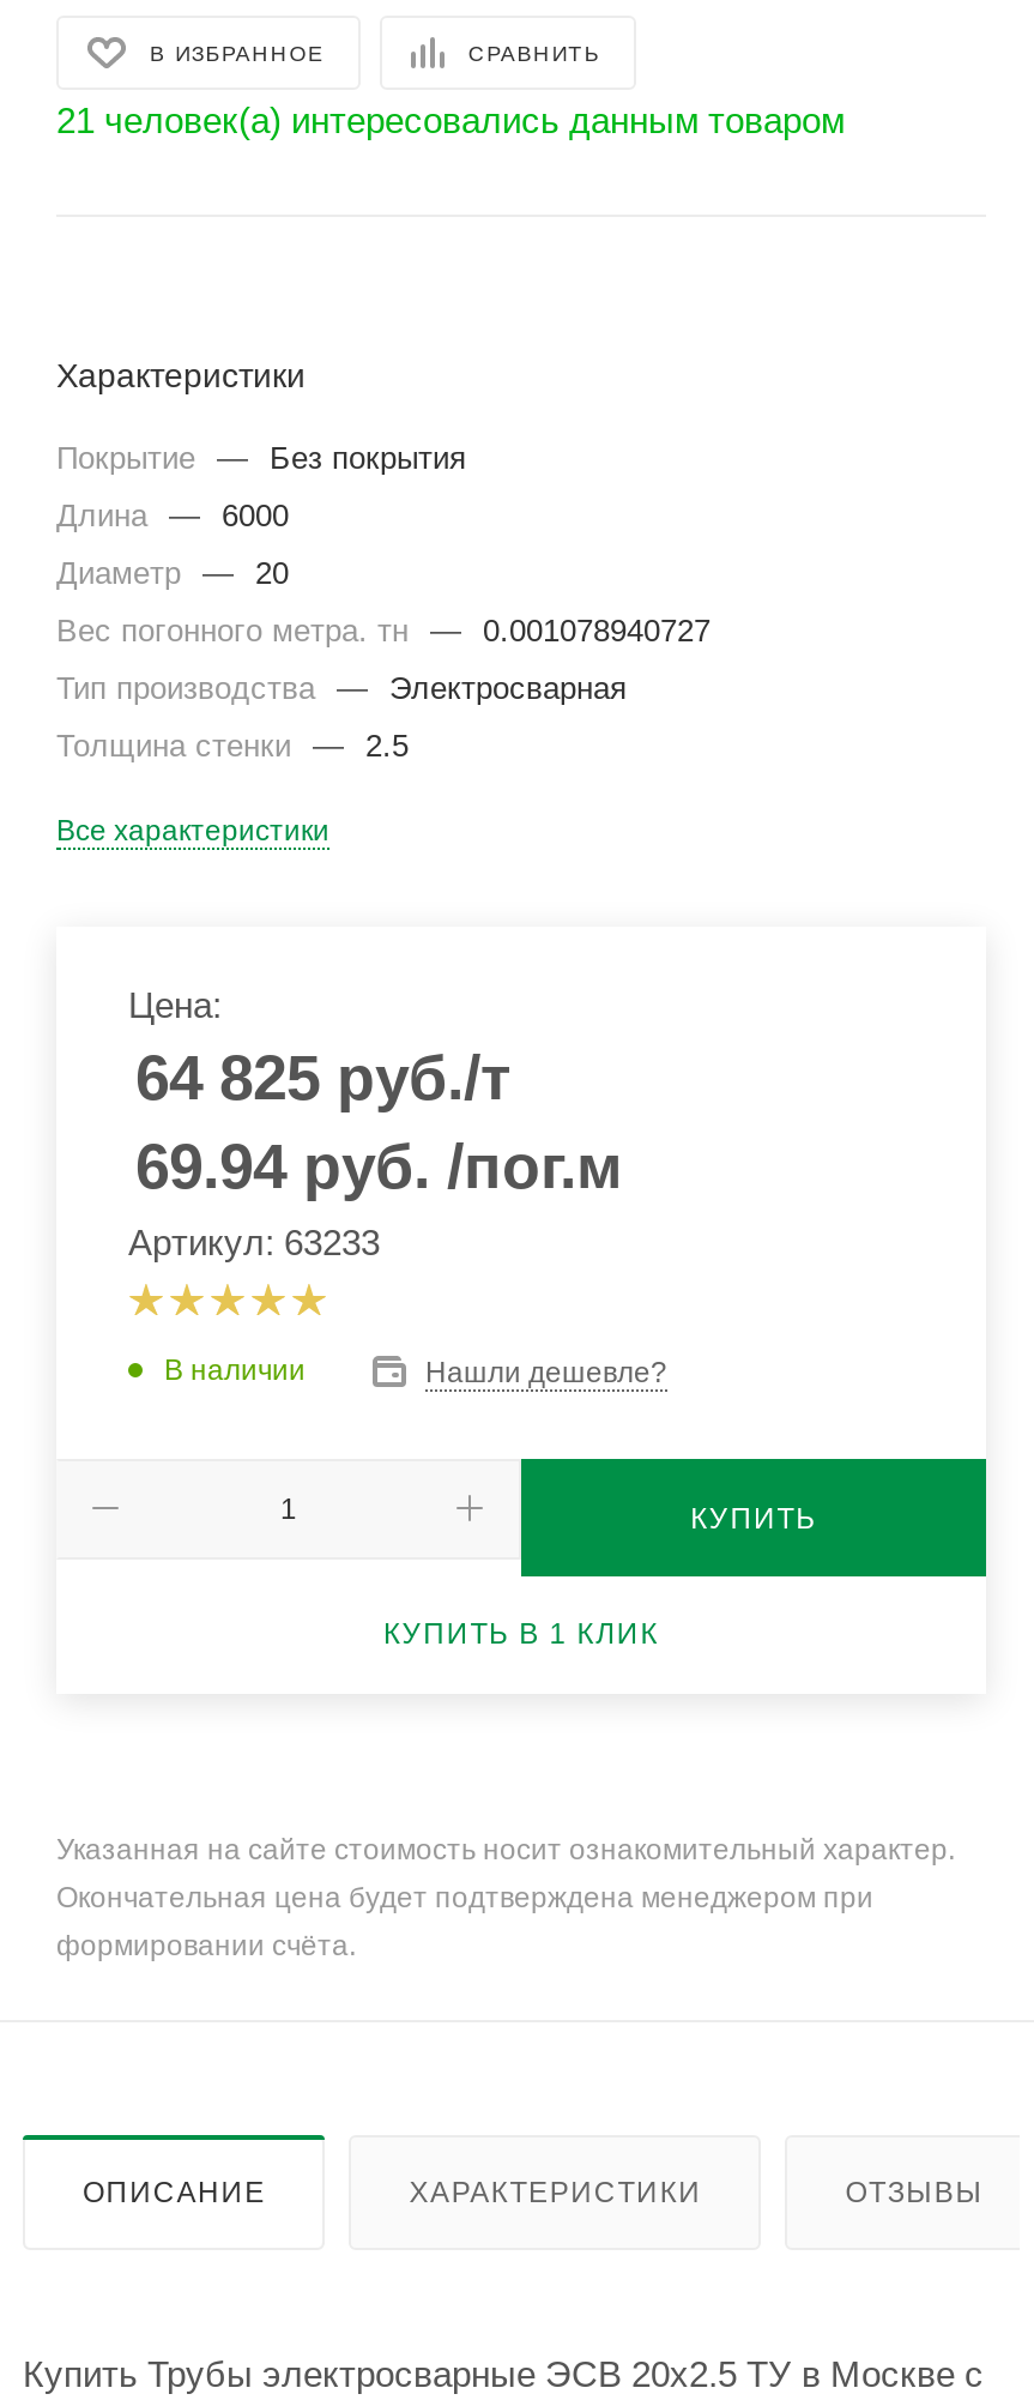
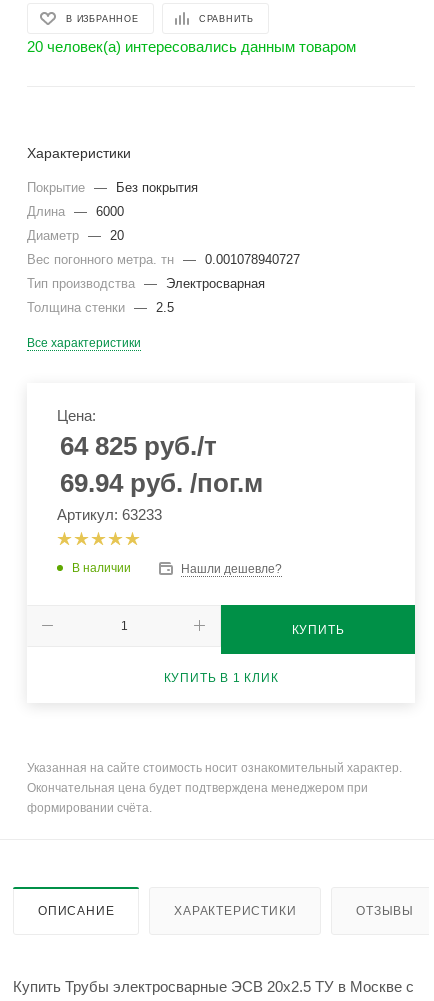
- 21 человек(а) интересовались данным товаром
+ 20 человек(а) интересовались данным товаром
